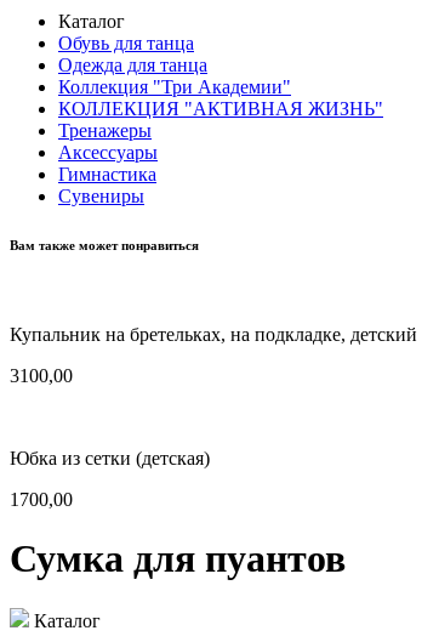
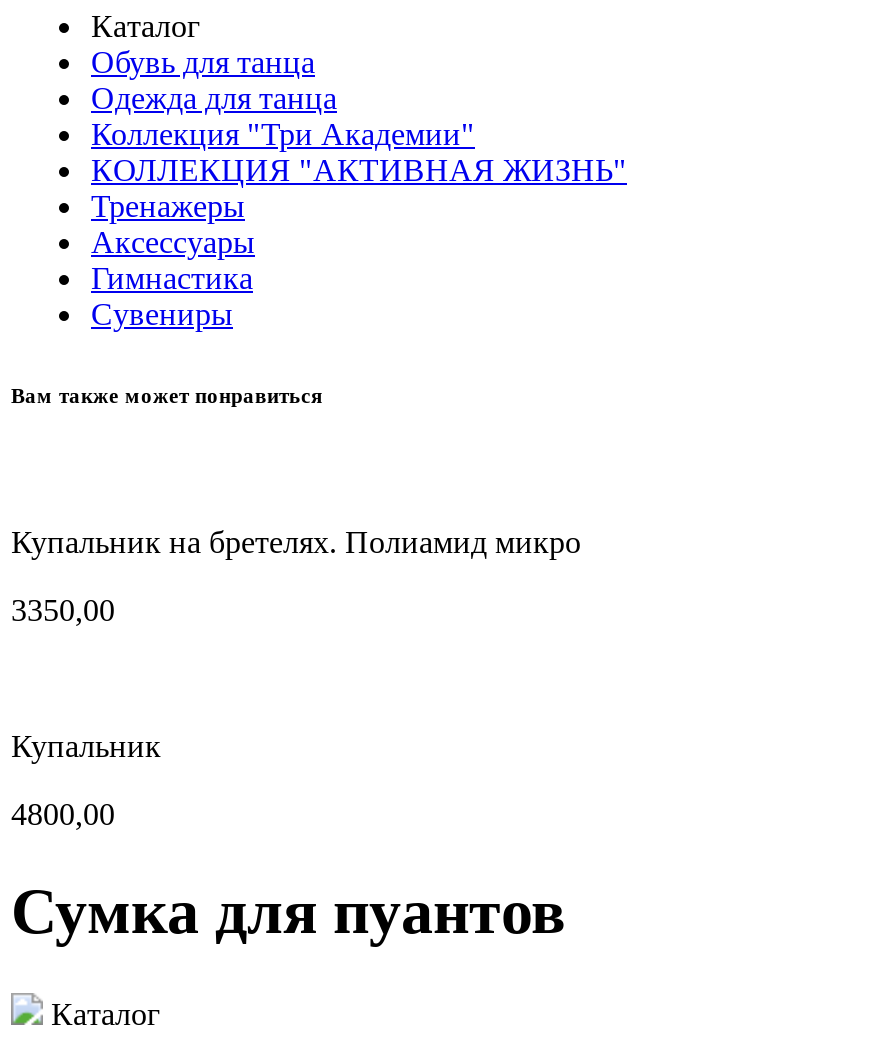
- Купальник на бретельках, на подкладке, детский
+ Купальник на бретелях. Полиамид микро

- 3100,00
+ 3350,00

- Юбка из сетки (детская)
+ Купальник

- 1700,00
+ 4800,00
